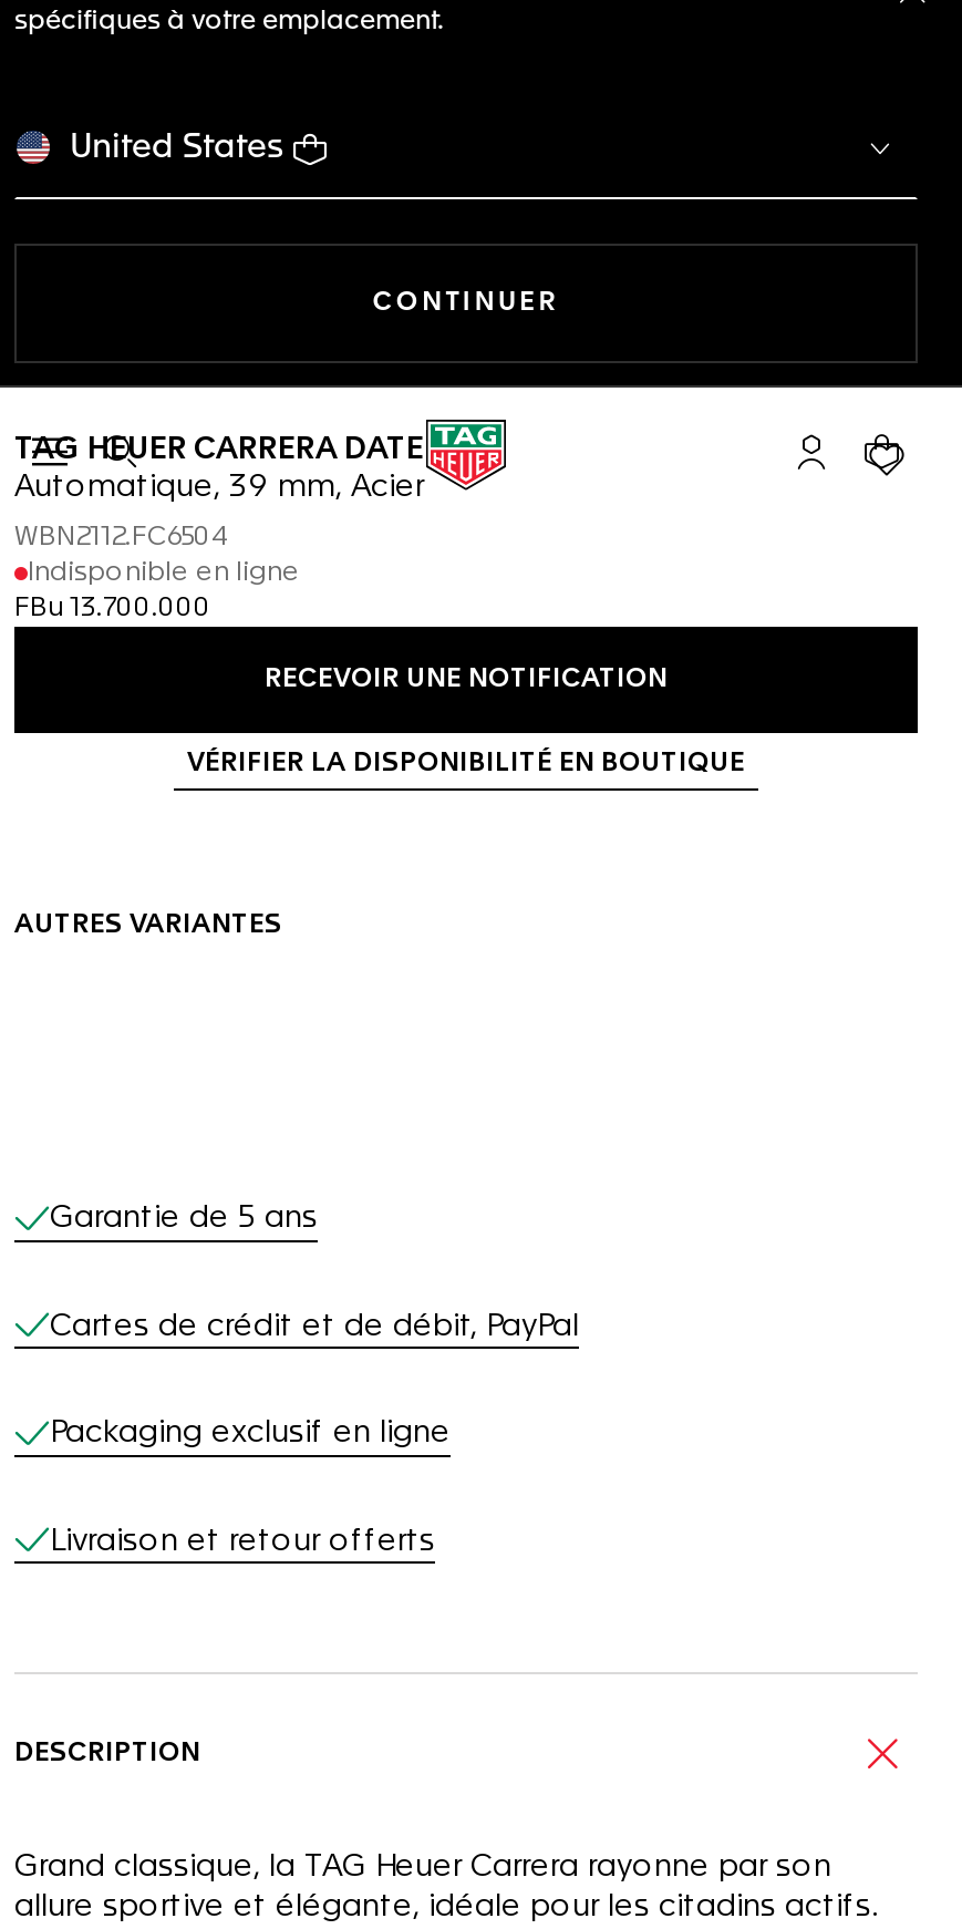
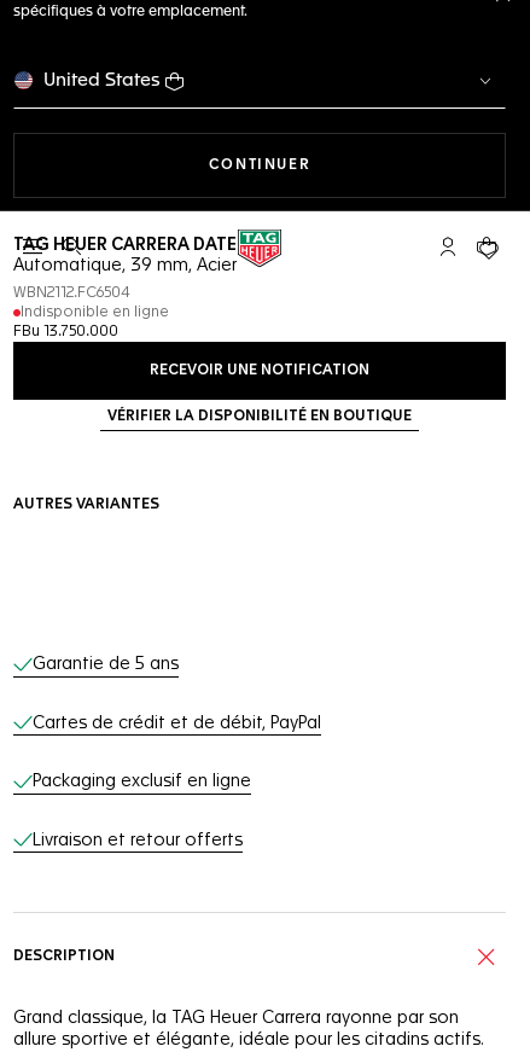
- FBu 13.700.000
+ FBu 13.750.000
